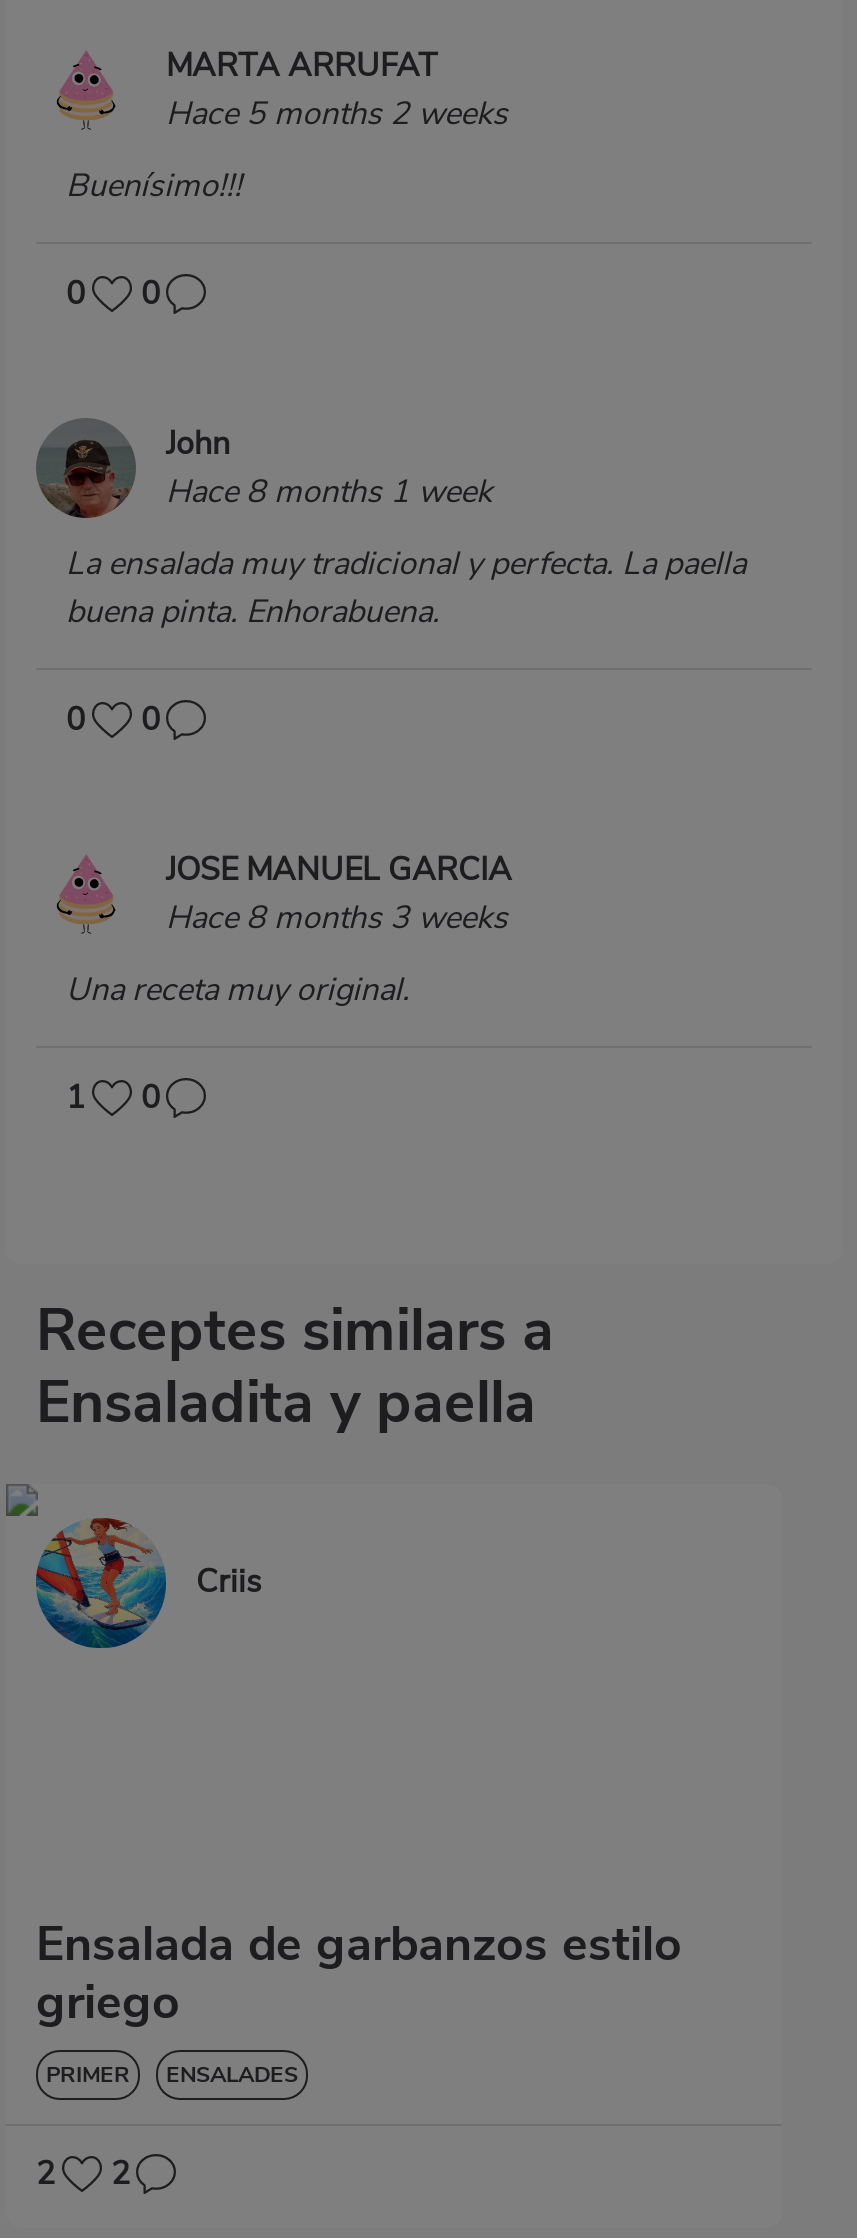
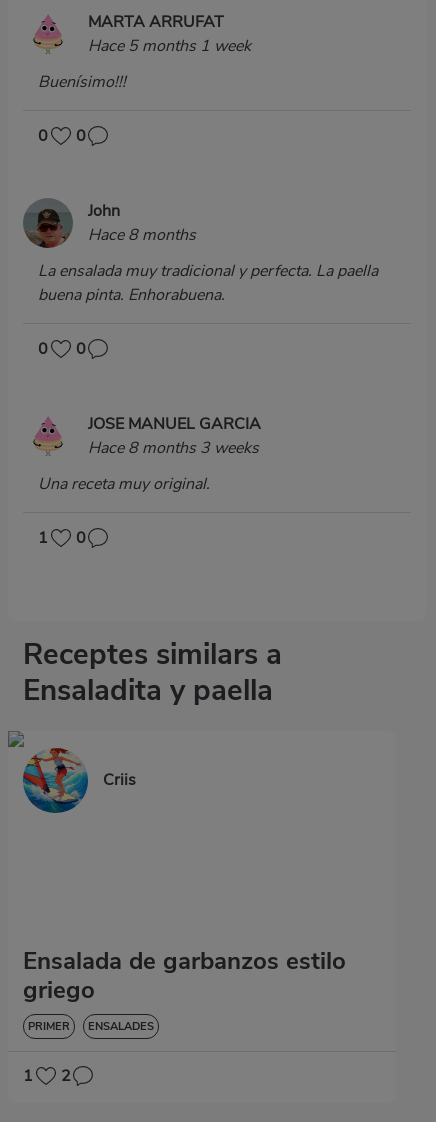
- Hace 5 months 2 weeks
+ Hace 5 months 1 week

- Hace 8 months 1 week
+ Hace 8 months

- 2 2
+ 1 2
